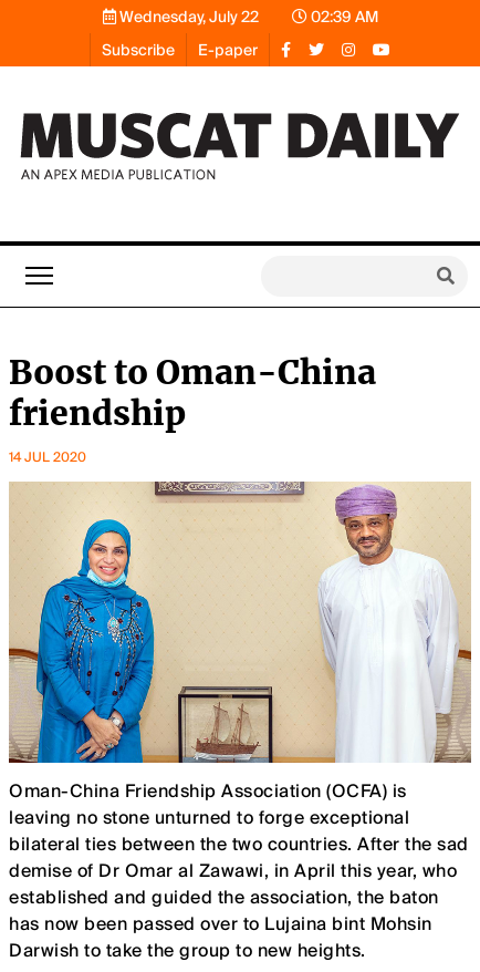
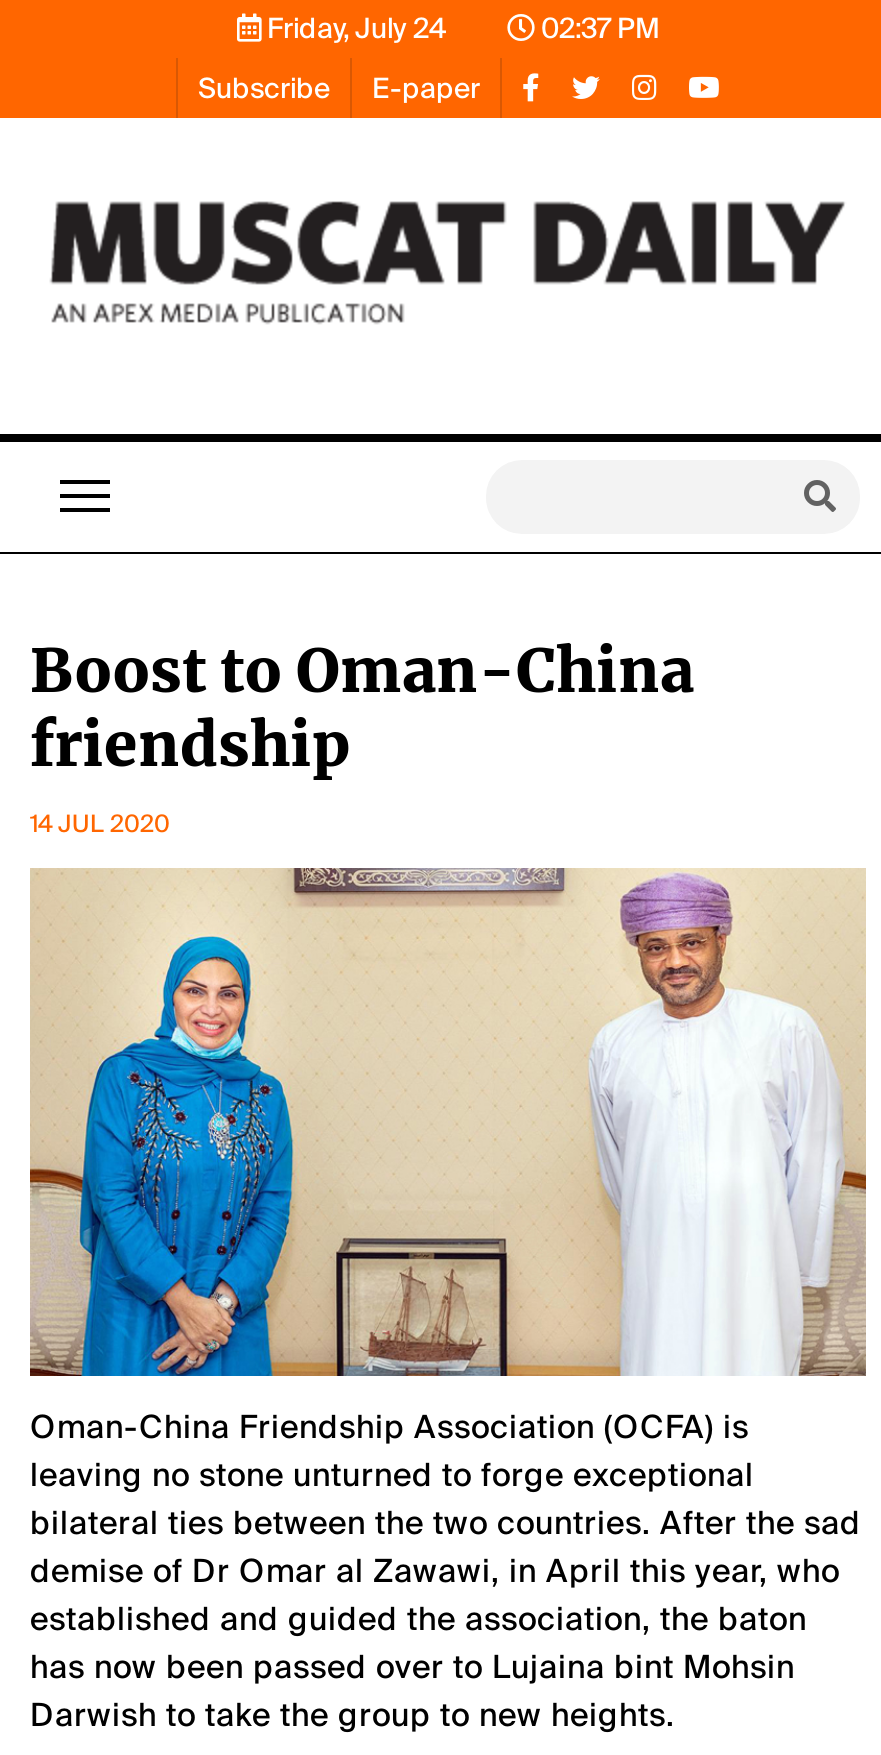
- Wednesday, July 22
- 02:39 AM
+ Friday, July 24
+ 02:37 PM
